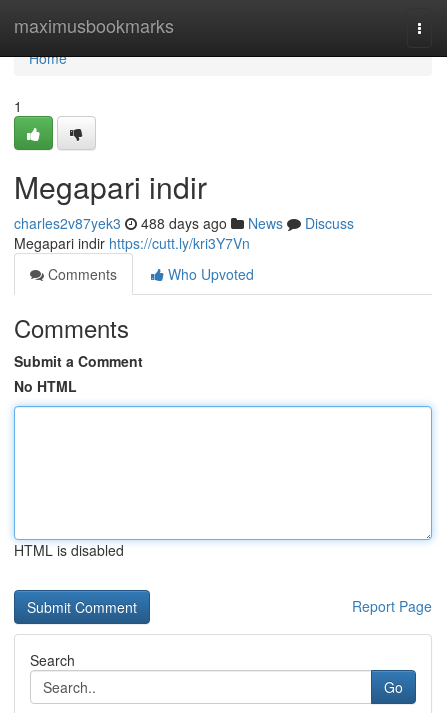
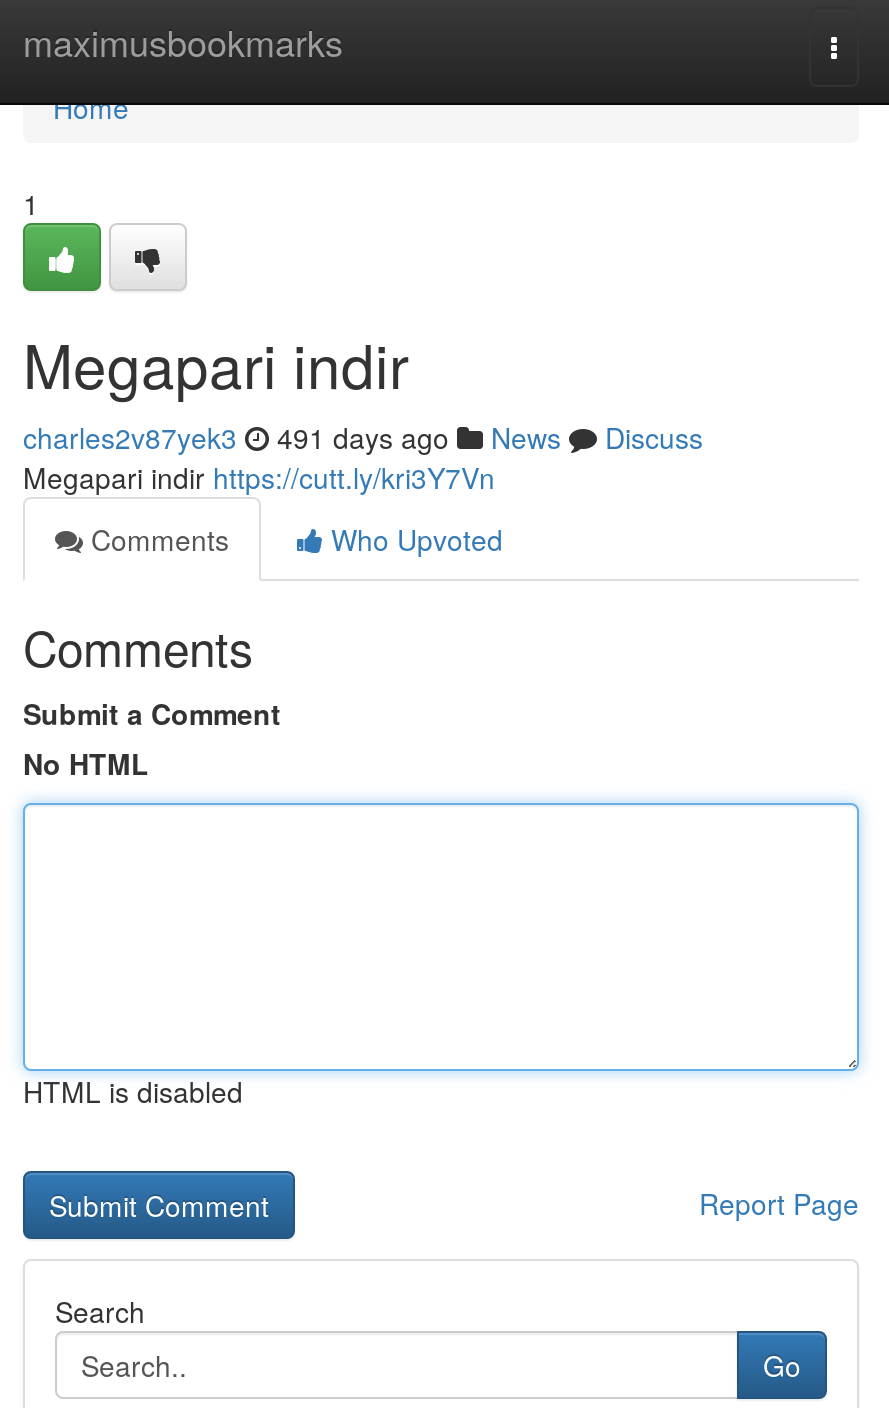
- charles2v87yek3 488 days ago News Discuss
+ charles2v87yek3 491 days ago News Discuss
